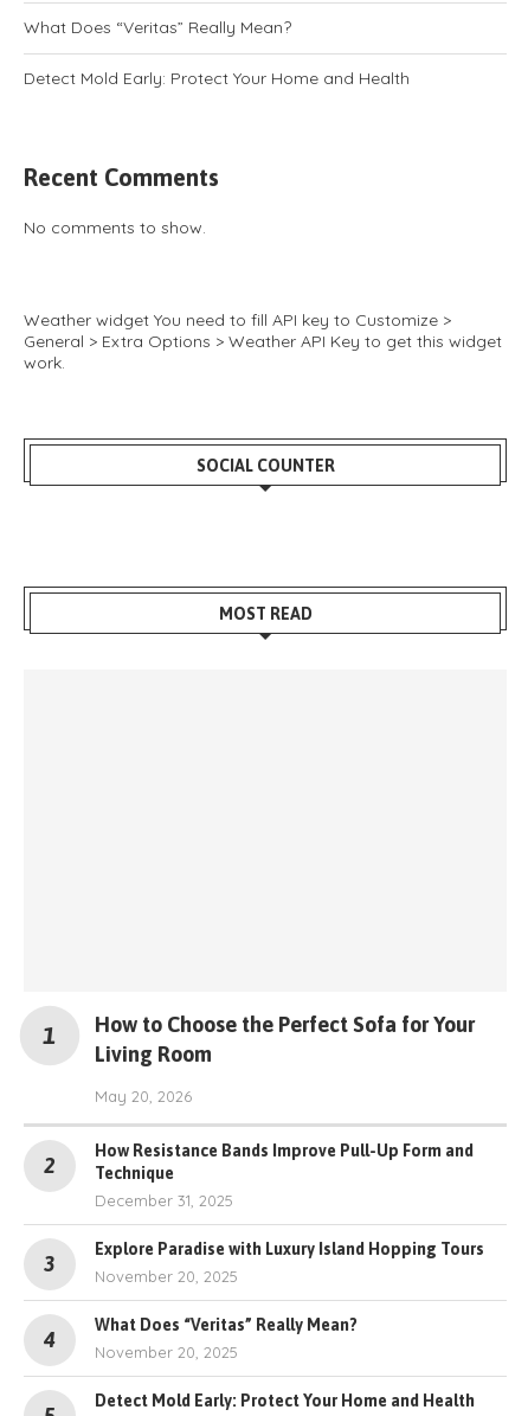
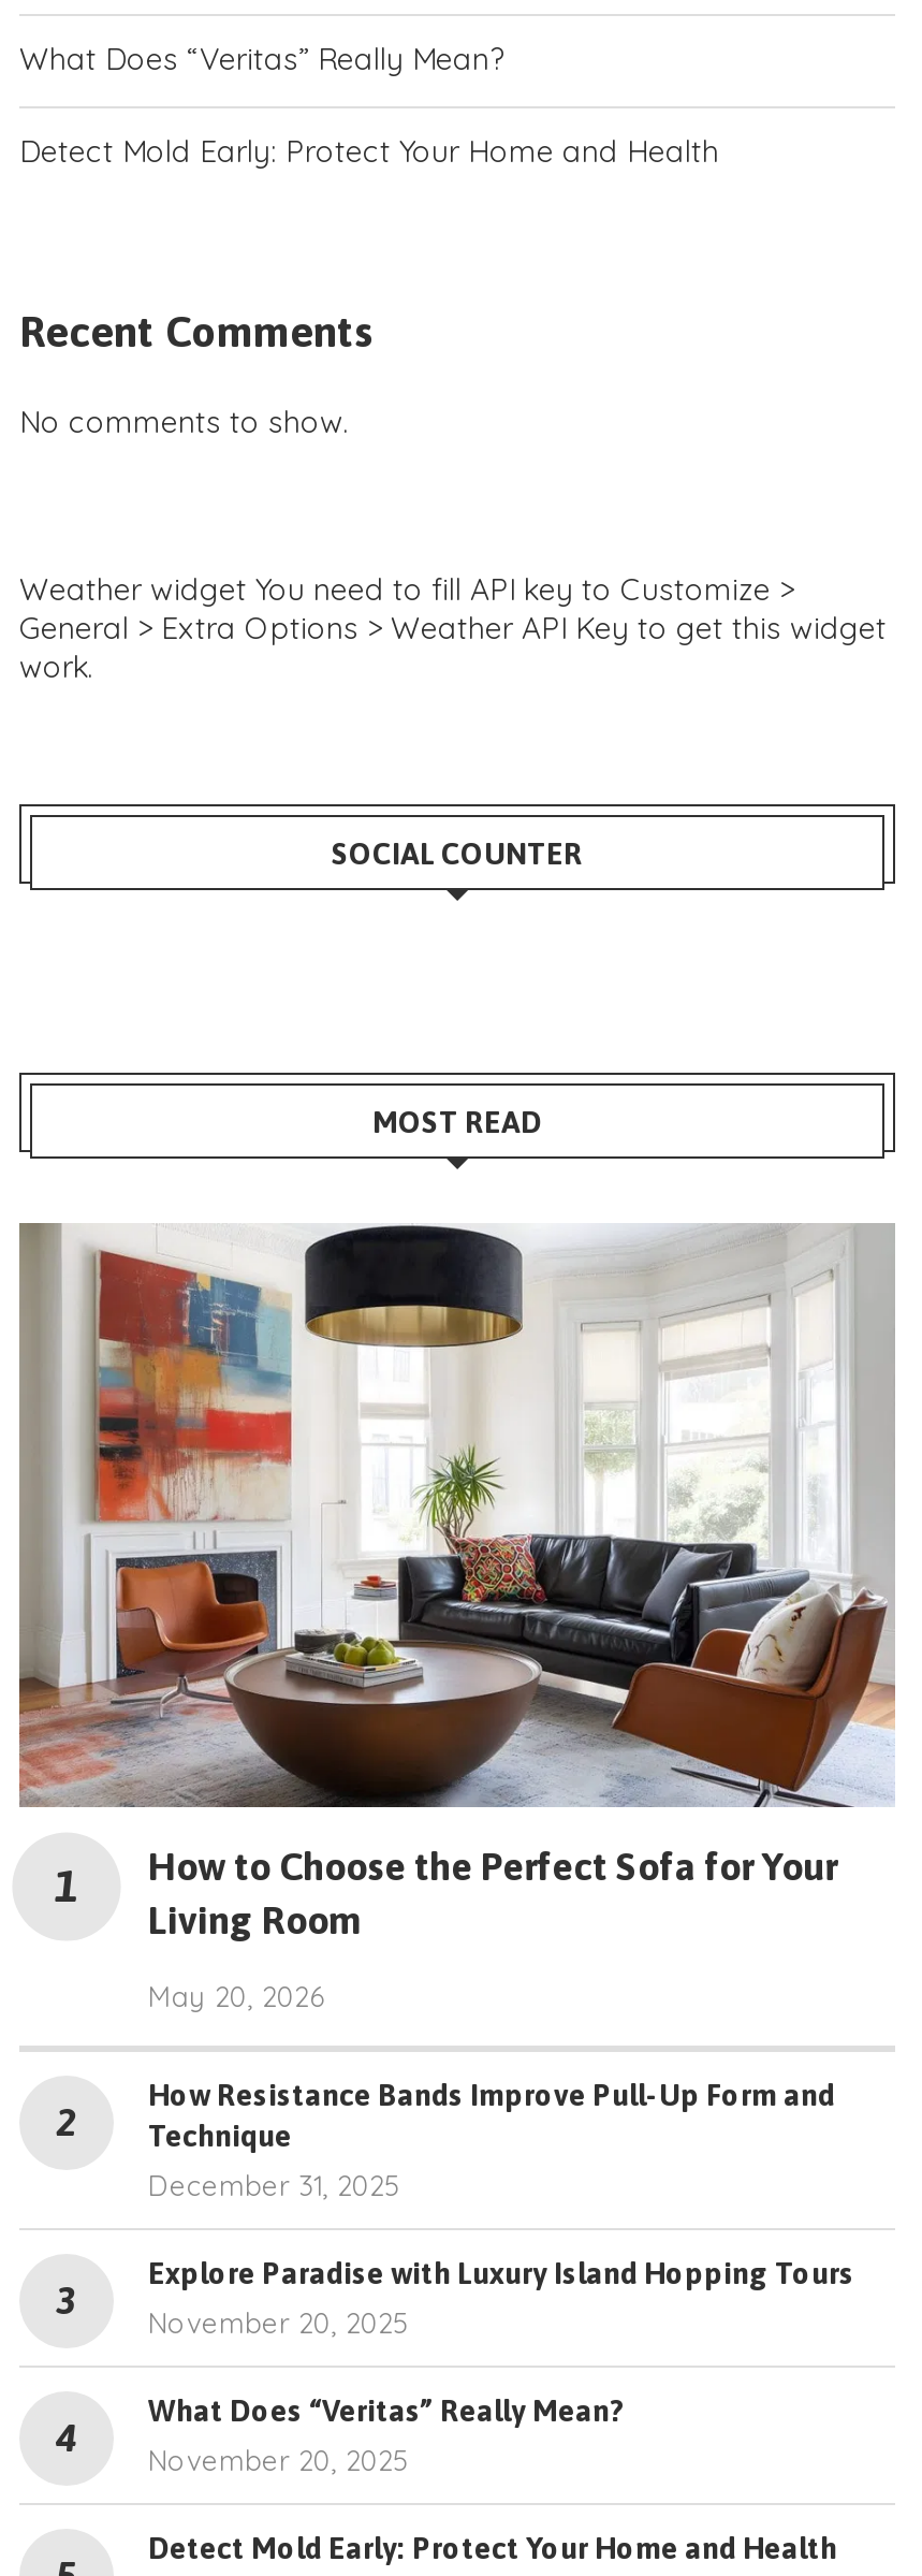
+ [image]
